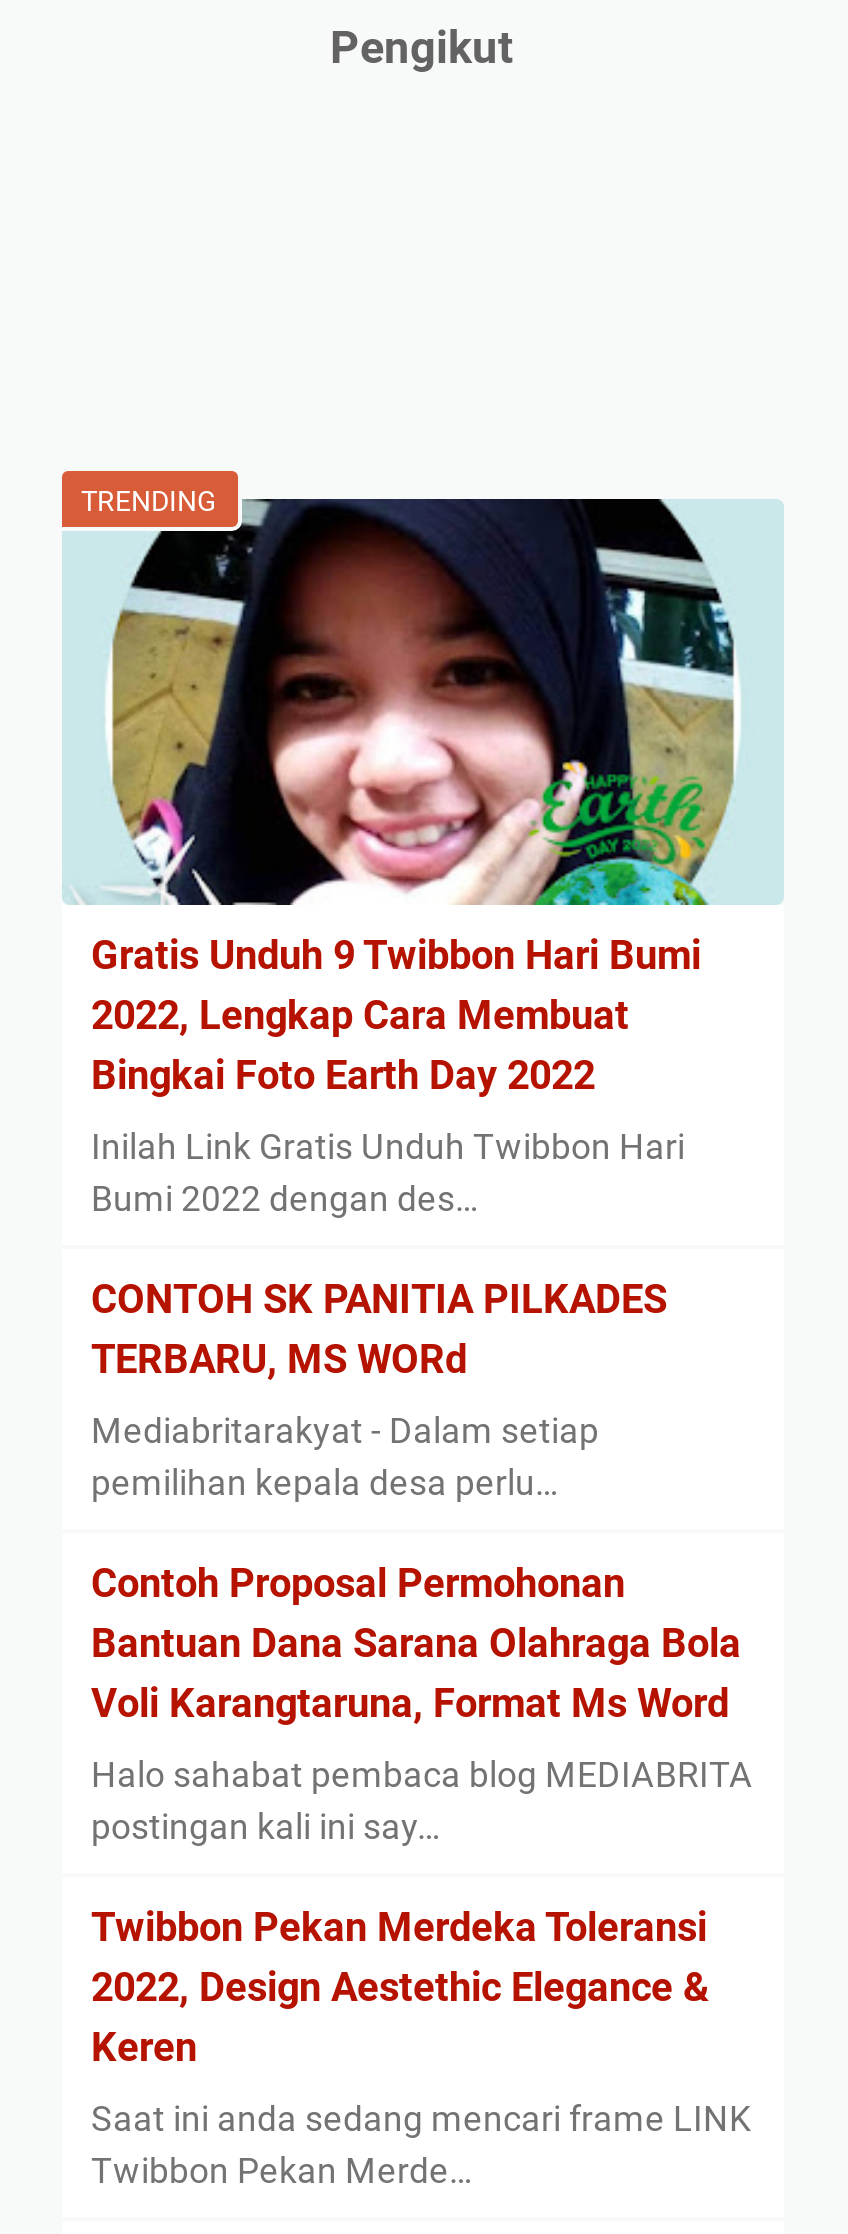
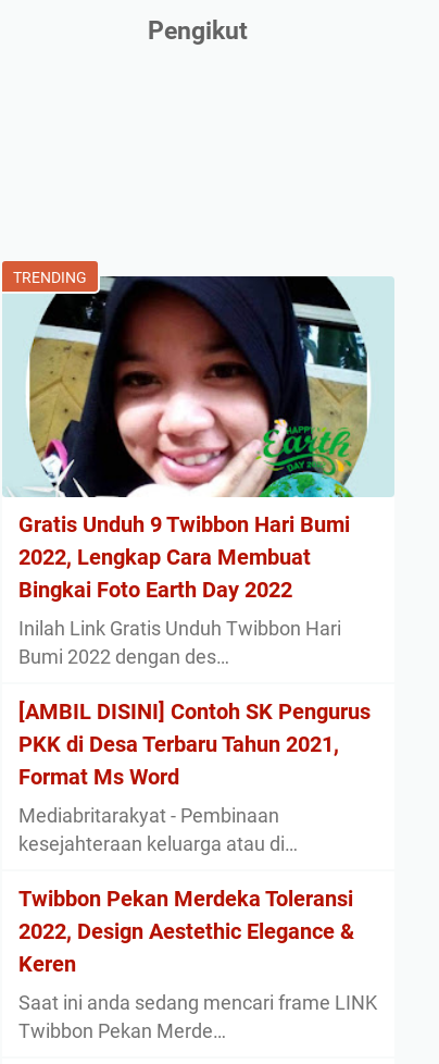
- CONTOH SK PANITIA PILKADES
- TERBARU, MS WORd
- Mediabritarakyat - Dalam setiap
- pemilihan kepala desa perlu…
- Contoh Proposal Permohonan
- Bantuan Dana Sarana Olahraga Bola
- Voli Karangtaruna, Format Ms Word
- Halo sahabat pembaca blog MEDIABRITA
- postingan kali ini say…
+ [AMBIL DISINI] Contoh SK Pengurus
+ PKK di Desa Terbaru Tahun 2021,
+ Format Ms Word
+ Mediabritarakyat - Pembinaan
+ kesejahteraan keluarga atau di…
